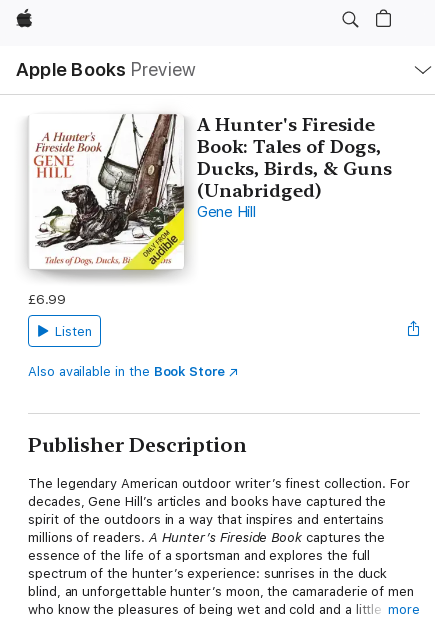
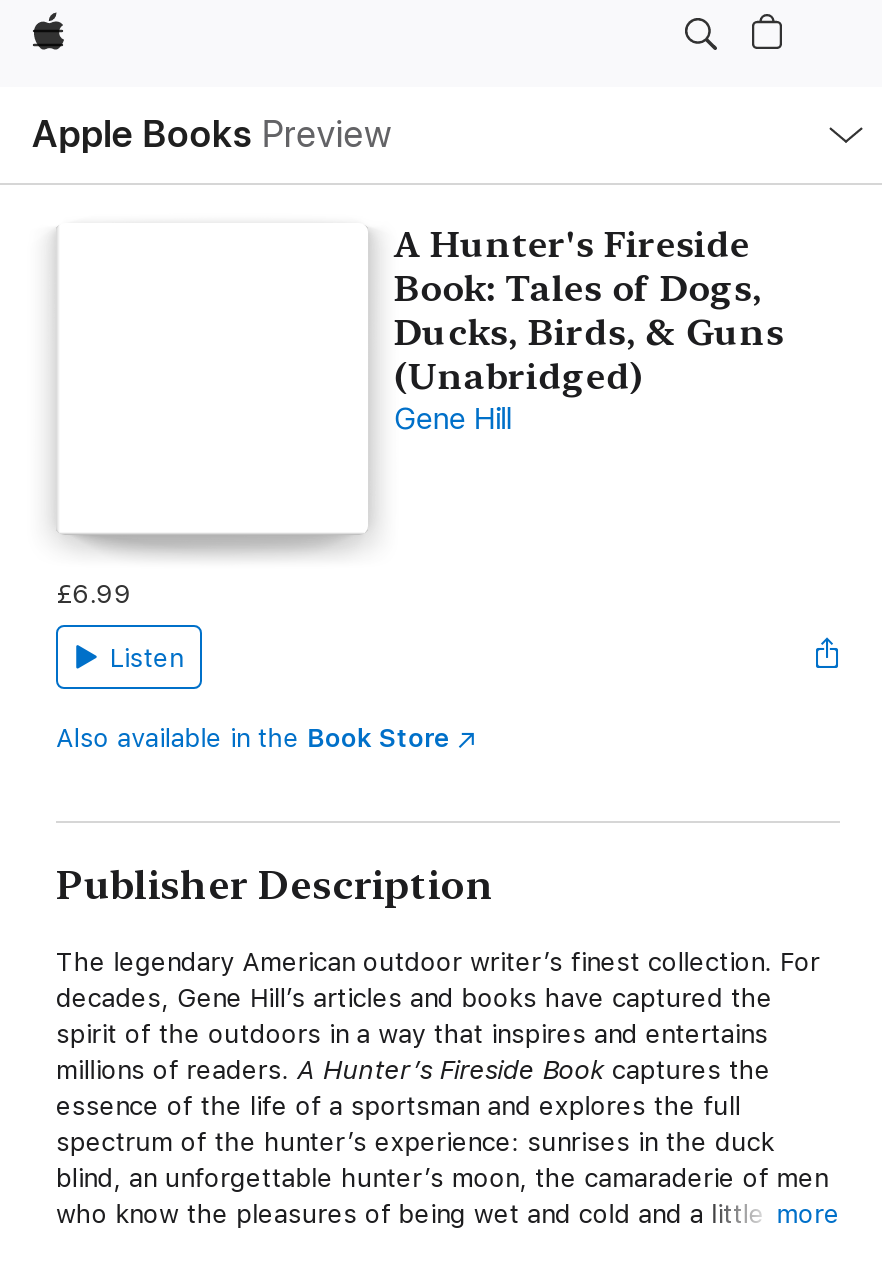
- [image]
